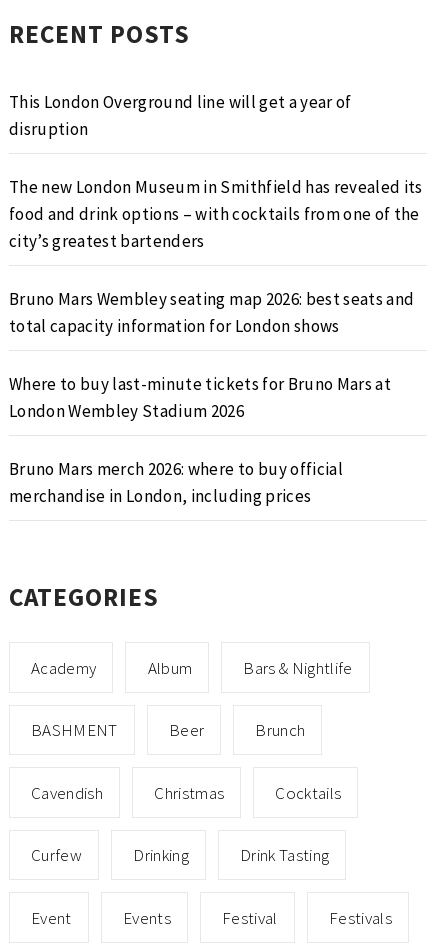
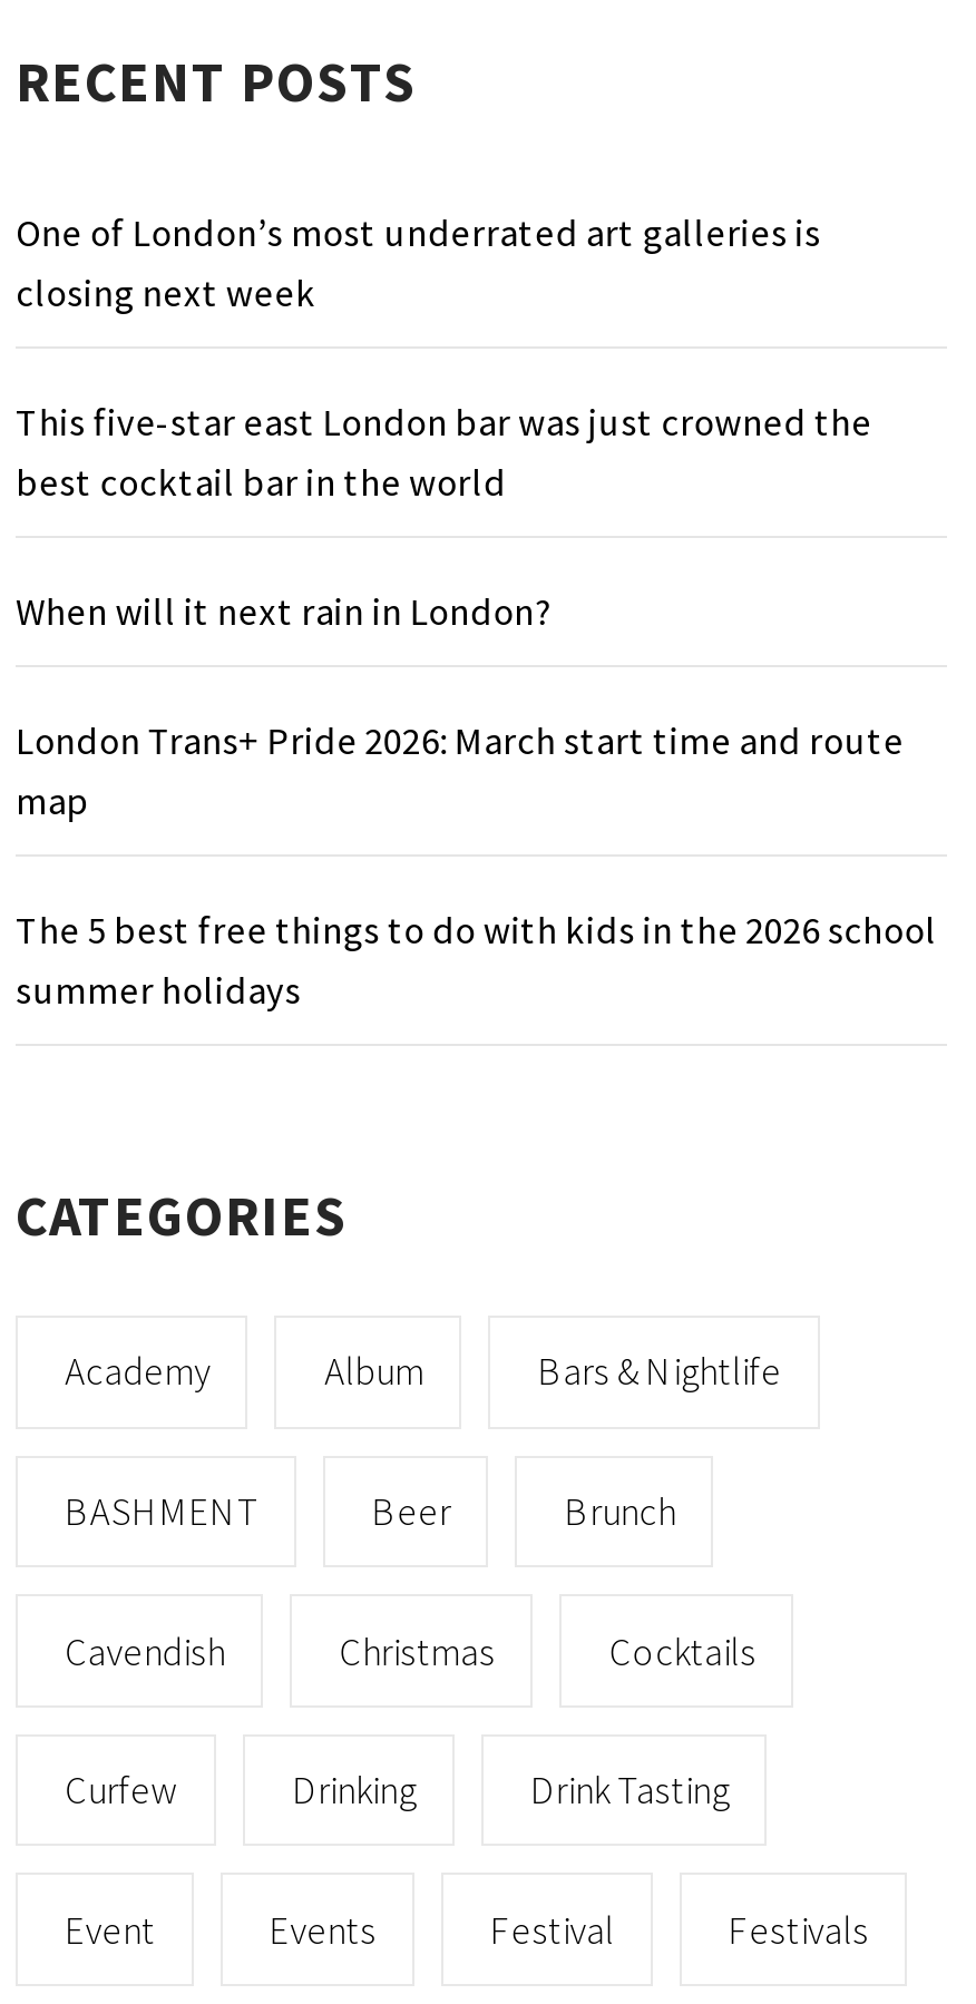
- This London Overground line will get a year of
- disruption
+ One of London’s most underrated art galleries is
+ closing next week

- The new London Museum in Smithfield has revealed its
- food and drink options – with cocktails from one of the
- city’s greatest bartenders
+ This five-star east London bar was just crowned the
+ best cocktail bar in the world

- Bruno Mars Wembley seating map 2026: best seats and
- total capacity information for London shows
+ When will it next rain in London?

- Where to buy last-minute tickets for Bruno Mars at
- London Wembley Stadium 2026
+ London Trans+ Pride 2026: March start time and route
+ map

- Bruno Mars merch 2026: where to buy official
- merchandise in London, including prices
+ The 5 best free things to do with kids in the 2026 school
+ summer holidays
